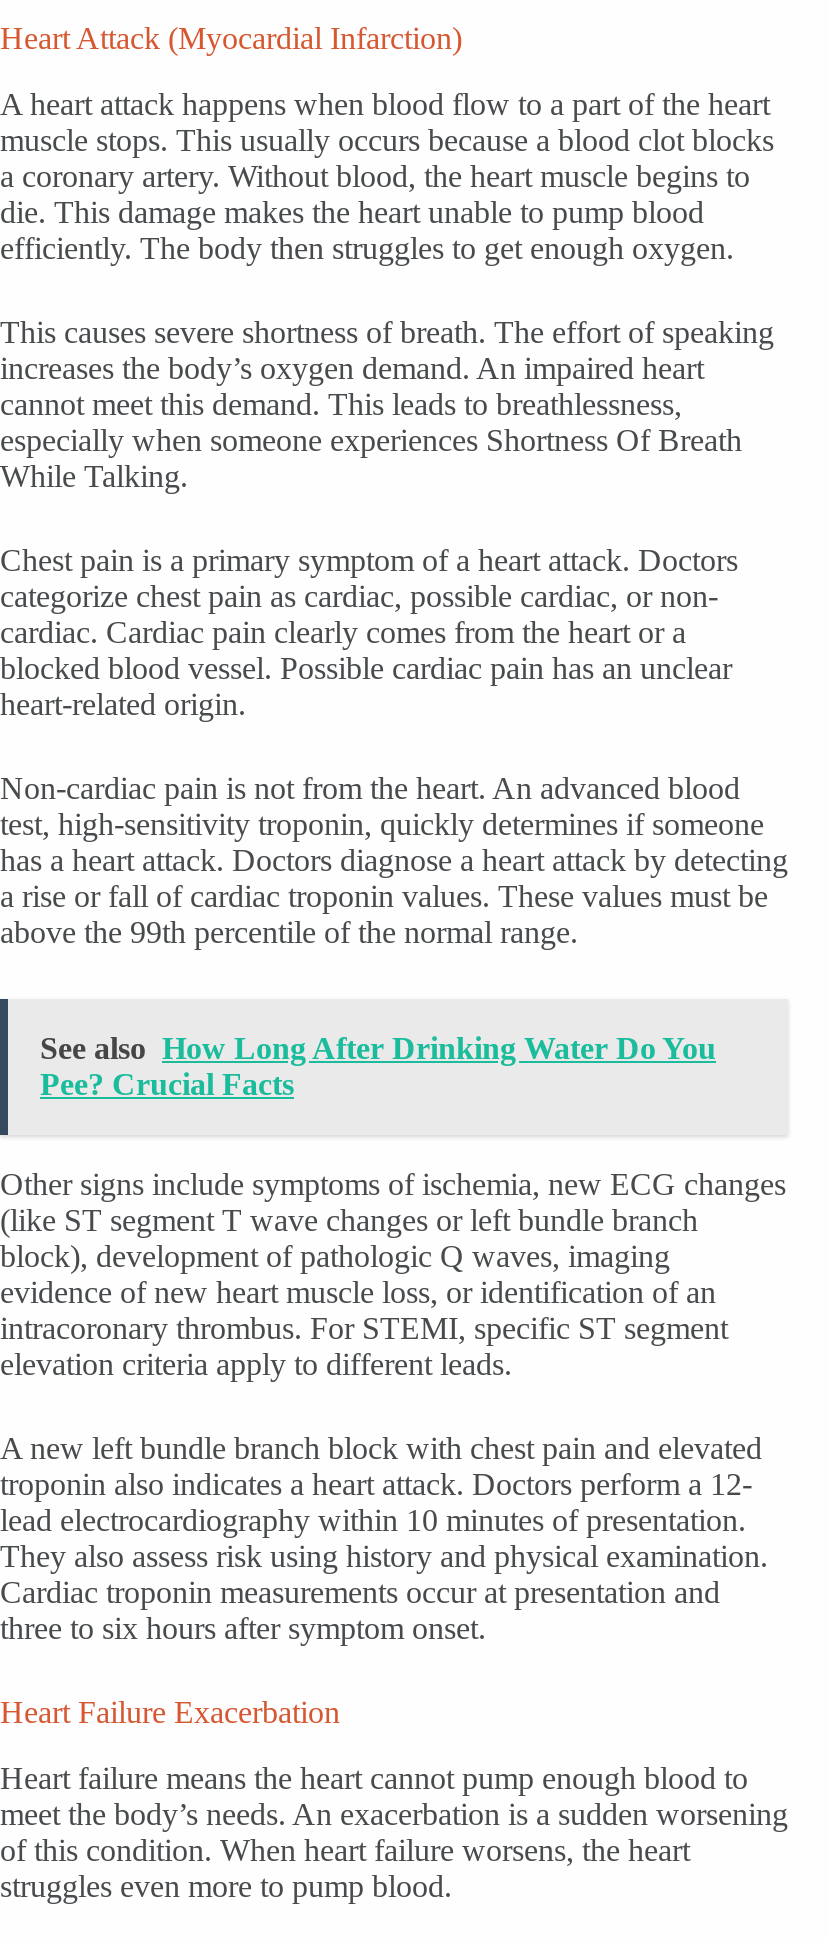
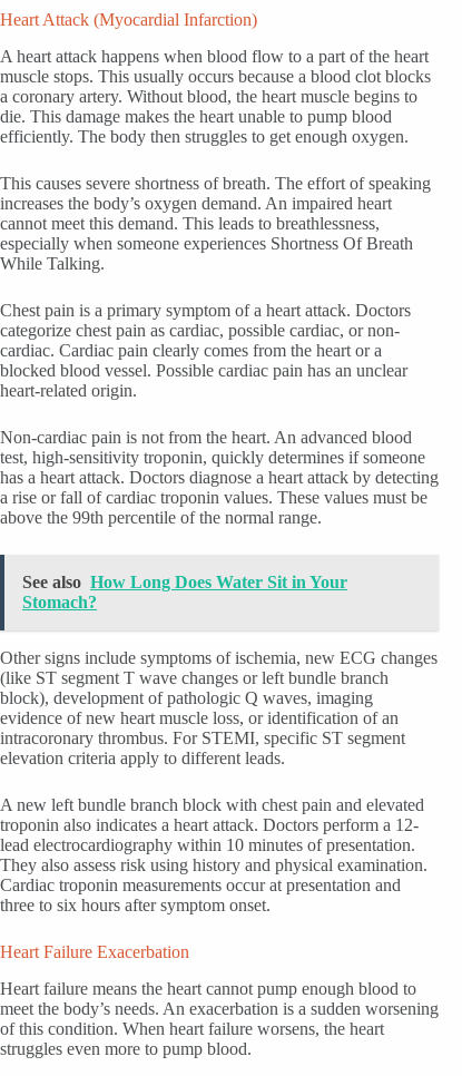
- See also How Long After Drinking Water Do You
- Pee? Crucial Facts
+ See also How Long Does Water Sit in Your
+ Stomach?
